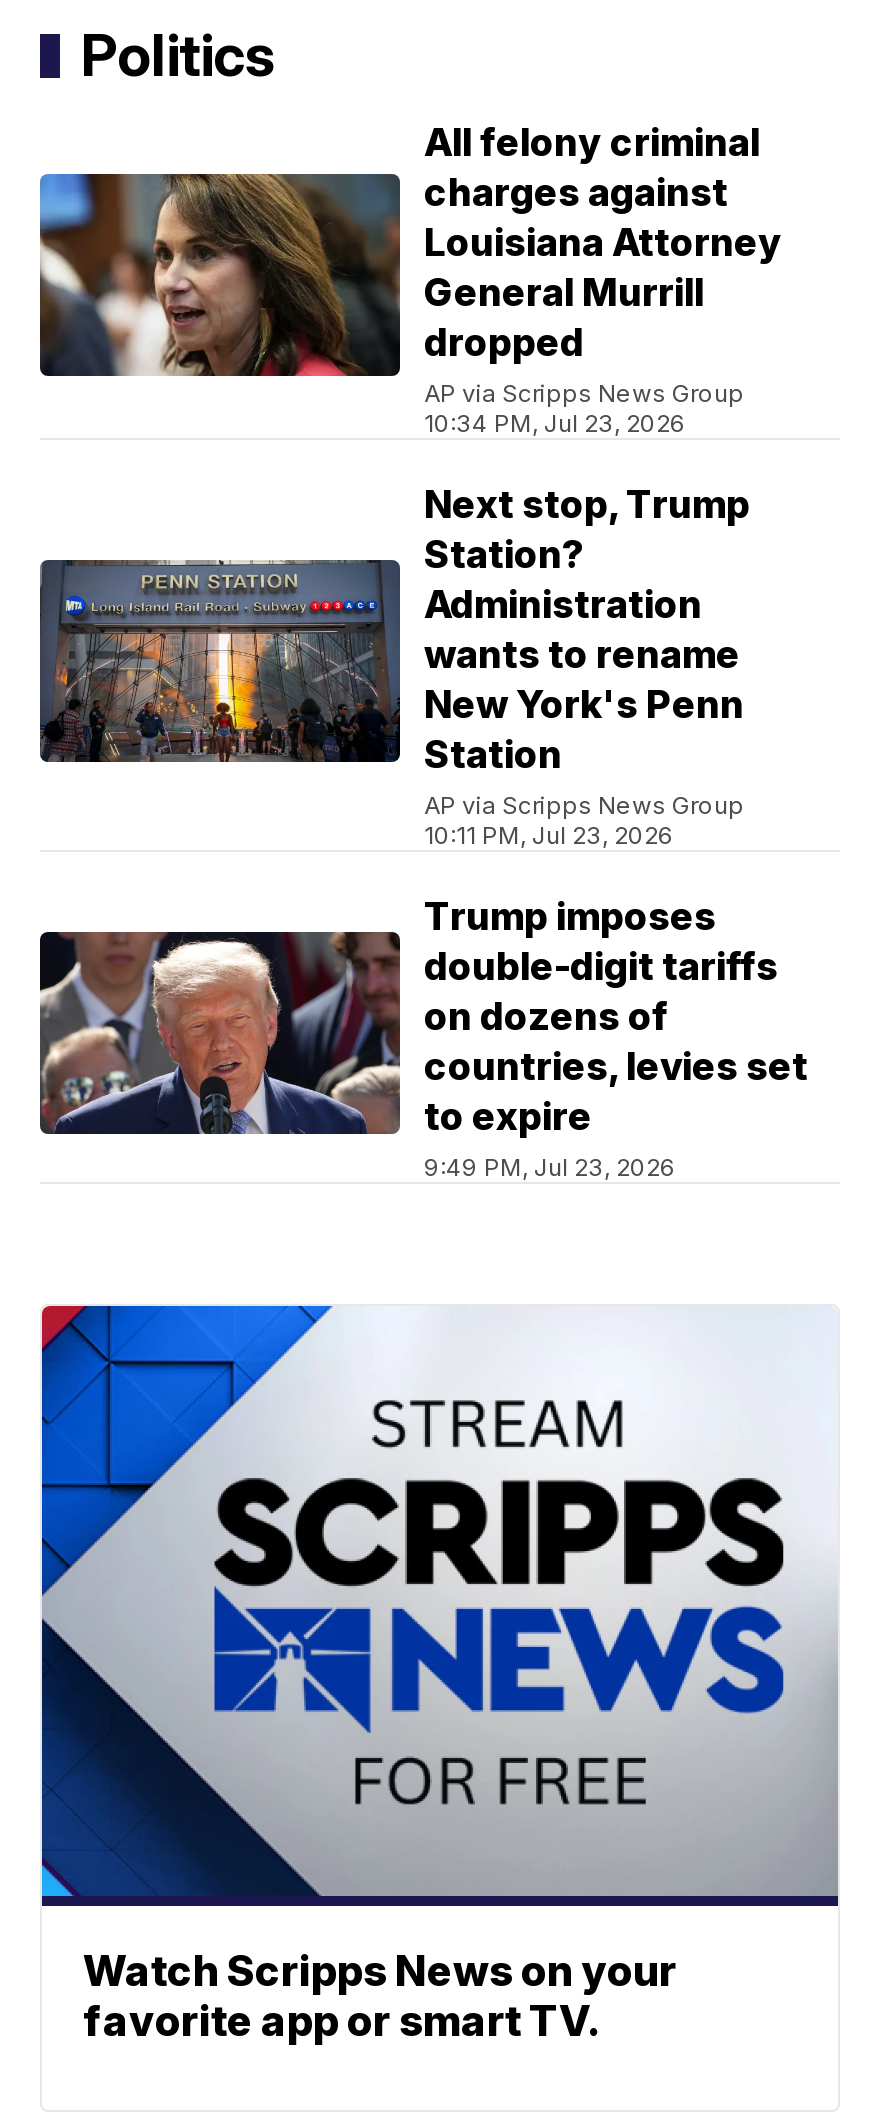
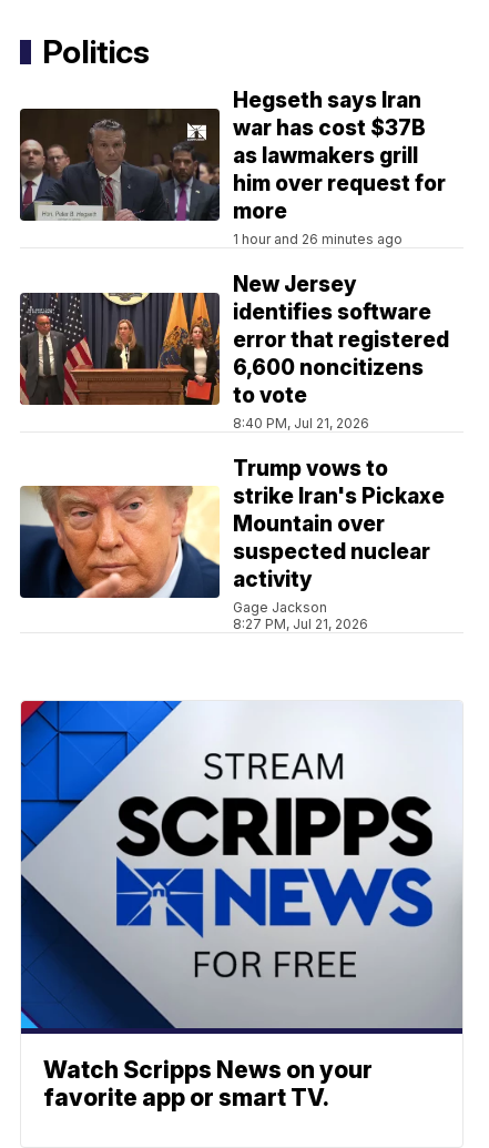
- [image]
- All felony criminal
- charges against
- Louisiana Attorney
- General Murrill
- dropped
- AP via Scripps News Group
- 10:34 PM, Jul 23, 2026
+ [image]
+ Hegseth says Iran
+ war has cost $37B
+ as lawmakers grill
+ him over request for
+ more
+ 1 hour and 26 minutes ago

- [image]
- Next stop, Trump
- Station?
- Administration
- wants to rename
- New York's Penn
- Station
- AP via Scripps News Group
- 10:11 PM, Jul 23, 2026
+ [image]
+ New Jersey
+ identifies software
+ error that registered
+ 6,600 noncitizens
+ to vote
+ 8:40 PM, Jul 21, 2026

- [image]
- Trump imposes
- double-digit tariffs
- on dozens of
- countries, levies set
- to expire
- 9:49 PM, Jul 23, 2026
+ [image]
+ Trump vows to
+ strike Iran's Pickaxe
+ Mountain over
+ suspected nuclear
+ activity
+ Gage Jackson
+ 8:27 PM, Jul 21, 2026
